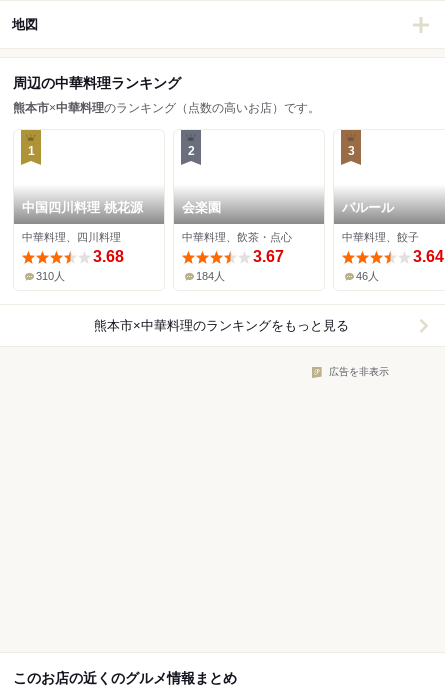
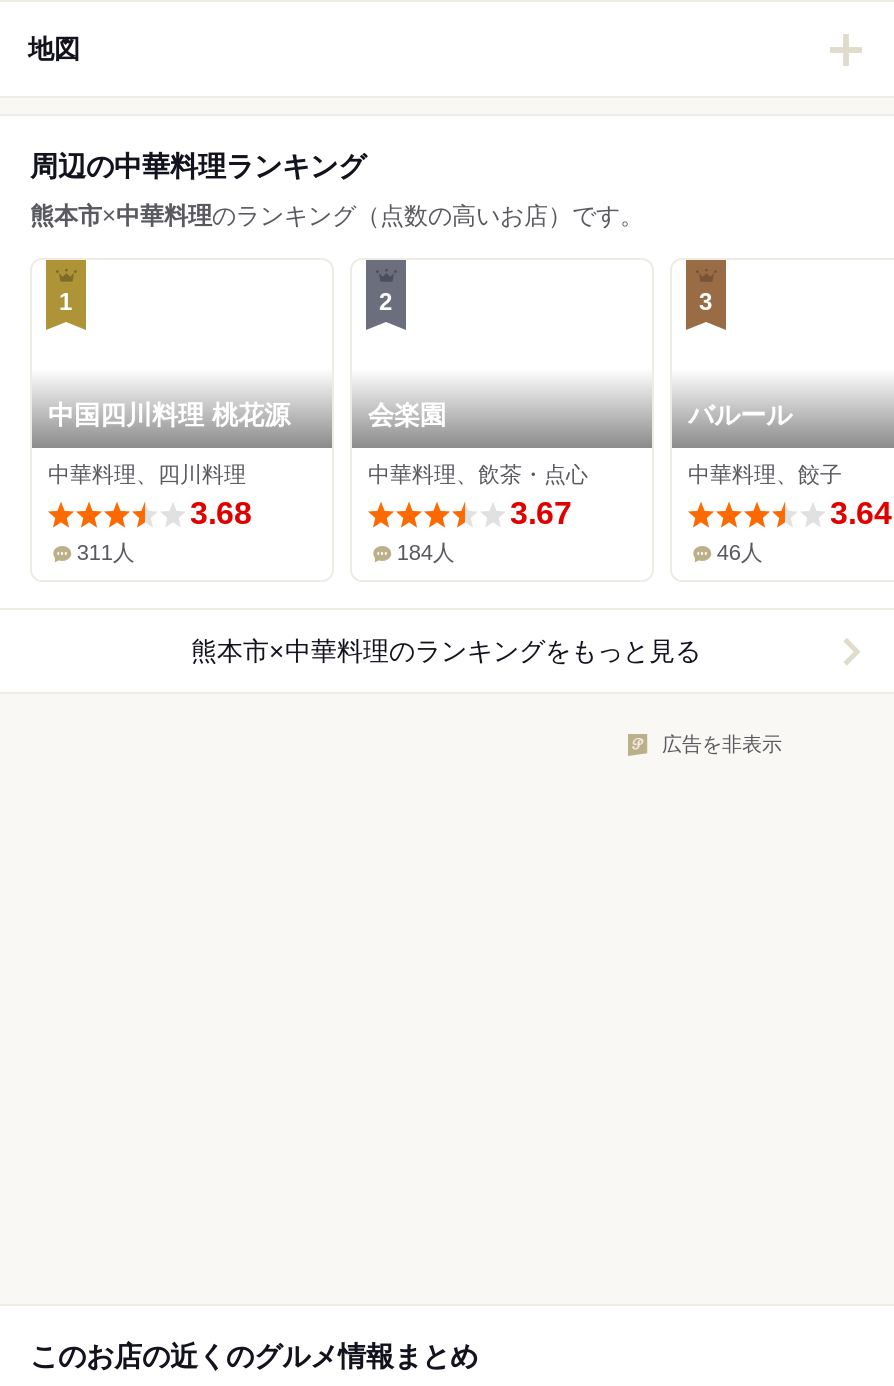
- 310人
+ 311人
